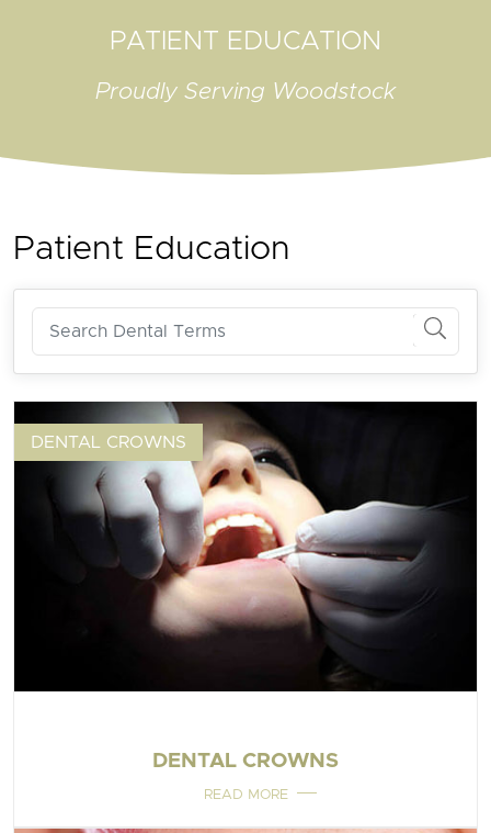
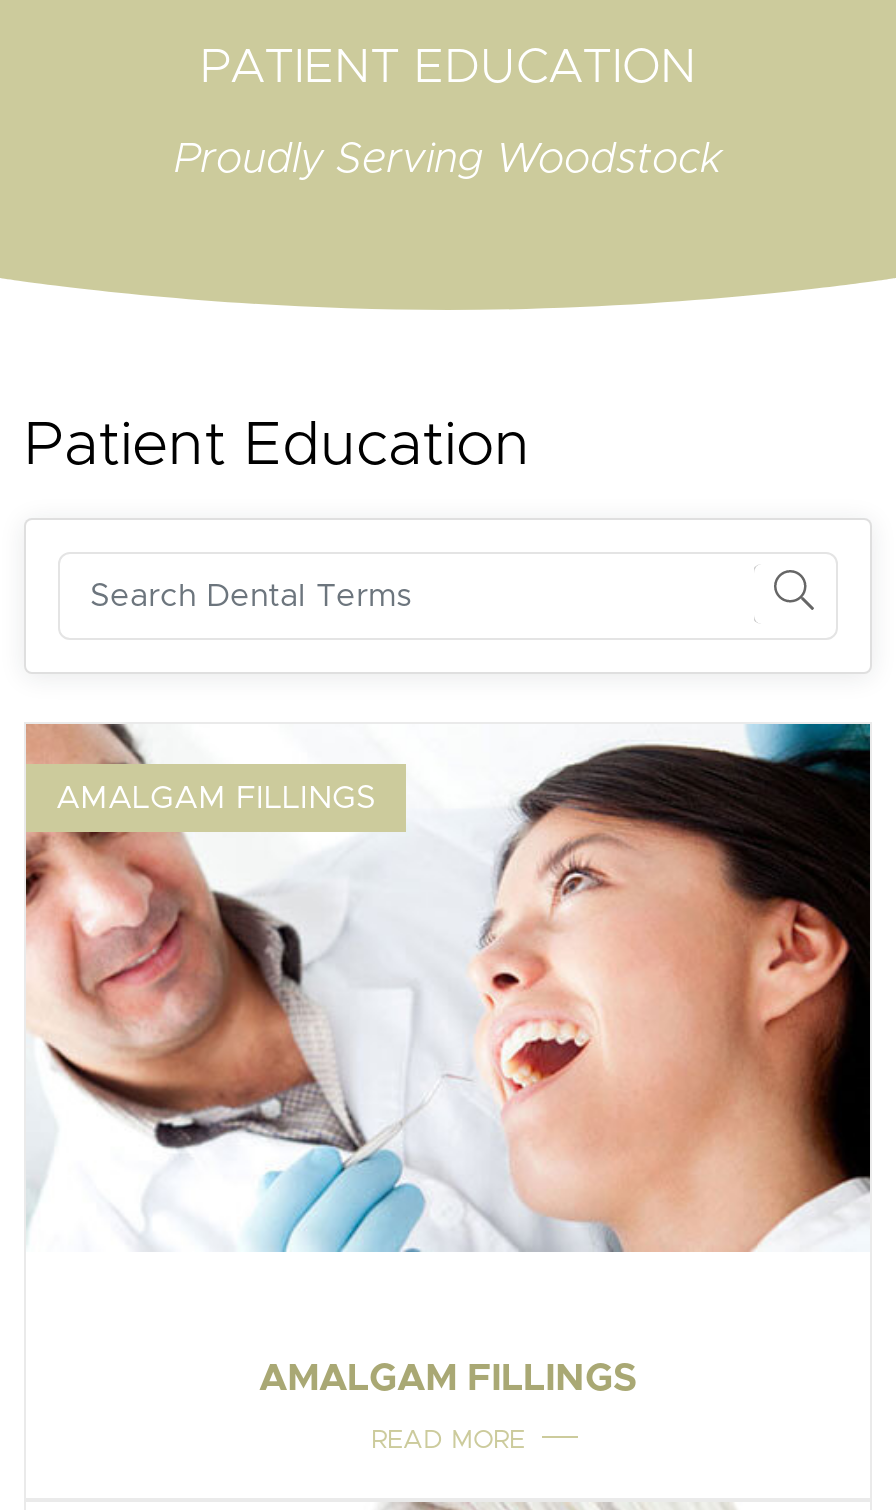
- [image]
- DENTAL CROWNS
+ [image]
+ AMALGAM FILLINGS

- DENTAL CROWNS
+ AMALGAM FILLINGS
